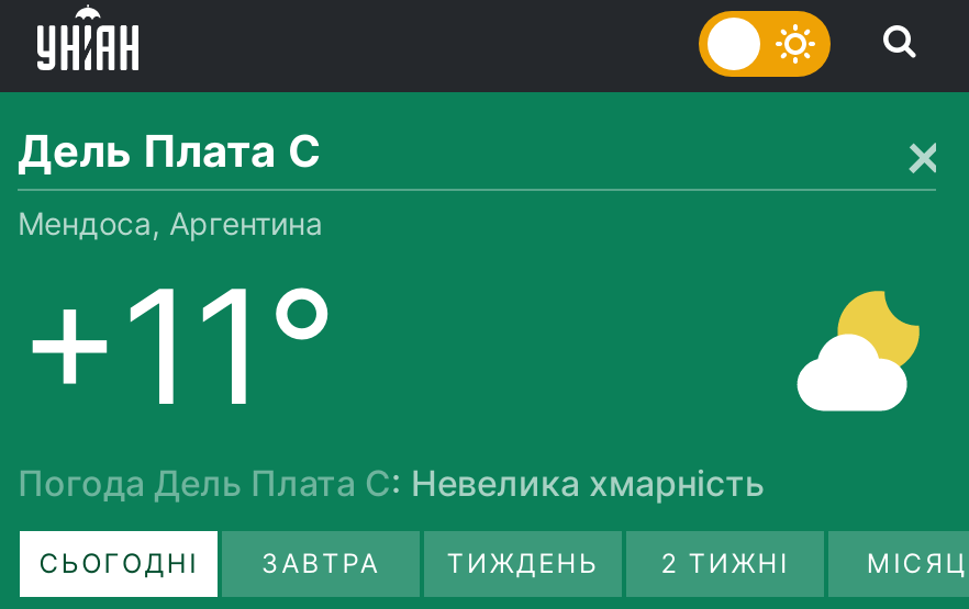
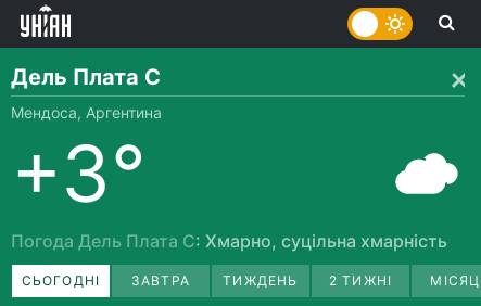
- [image]
- +11°
- Погода Дель Плата C: Невелика хмарність
+ [image]
+ +3°
+ Погода Дель Плата C: Хмарно, суцільна хмарність
